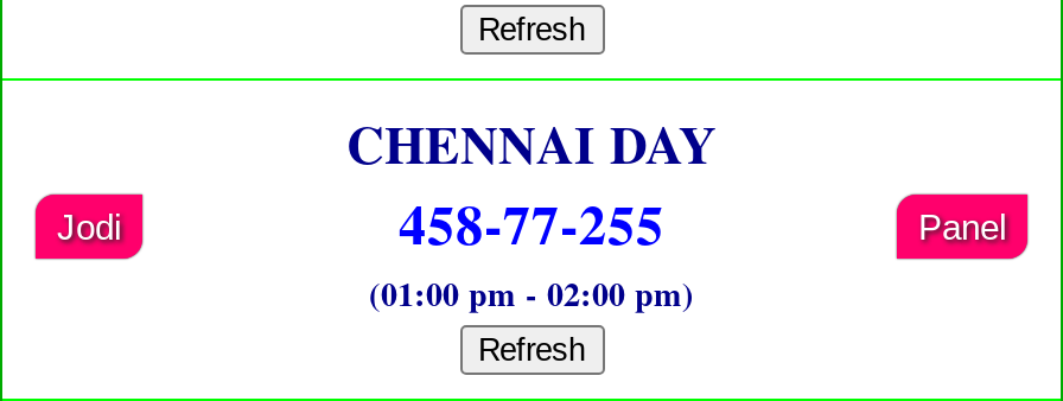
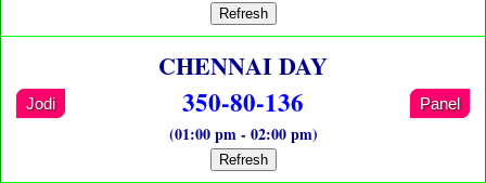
- 458-77-255
+ 350-80-136
